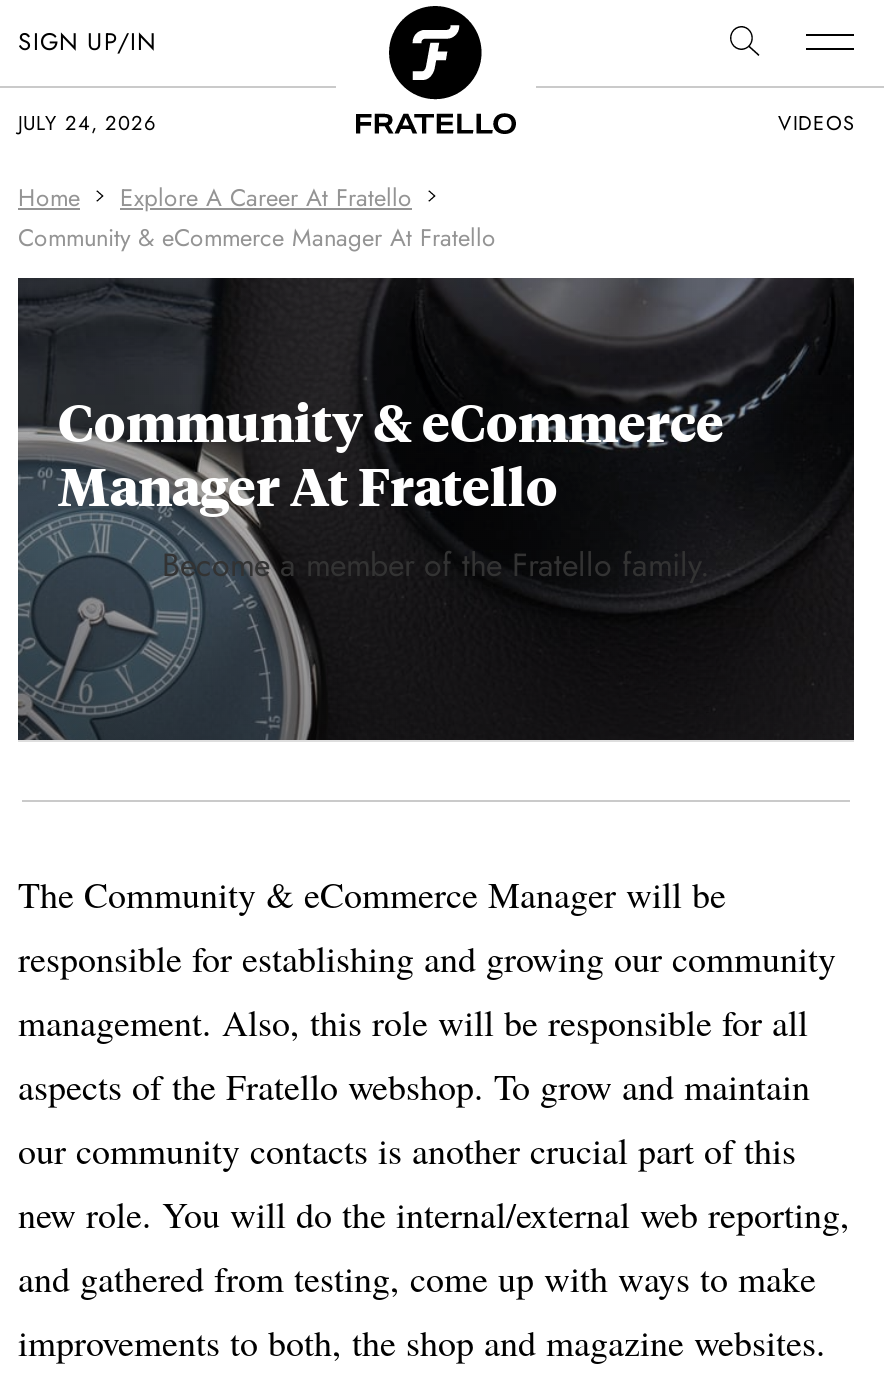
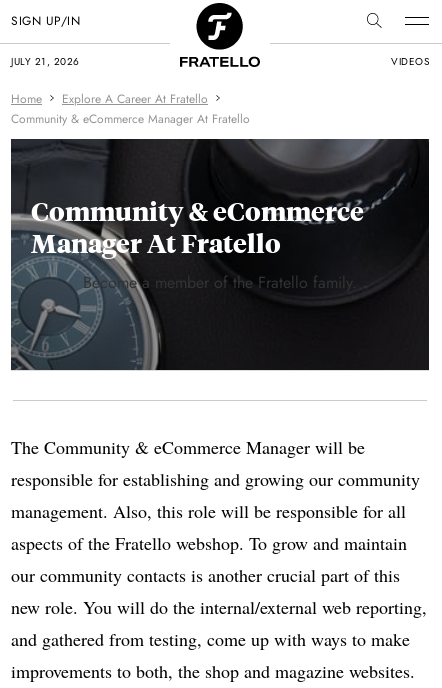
- JULY 24, 2026
+ JULY 21, 2026
